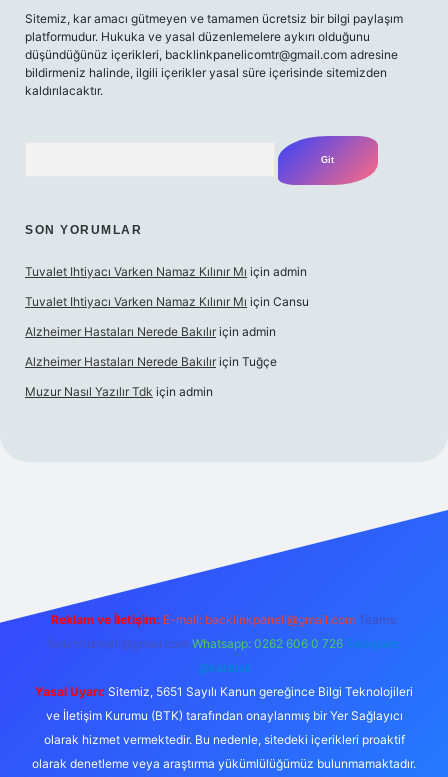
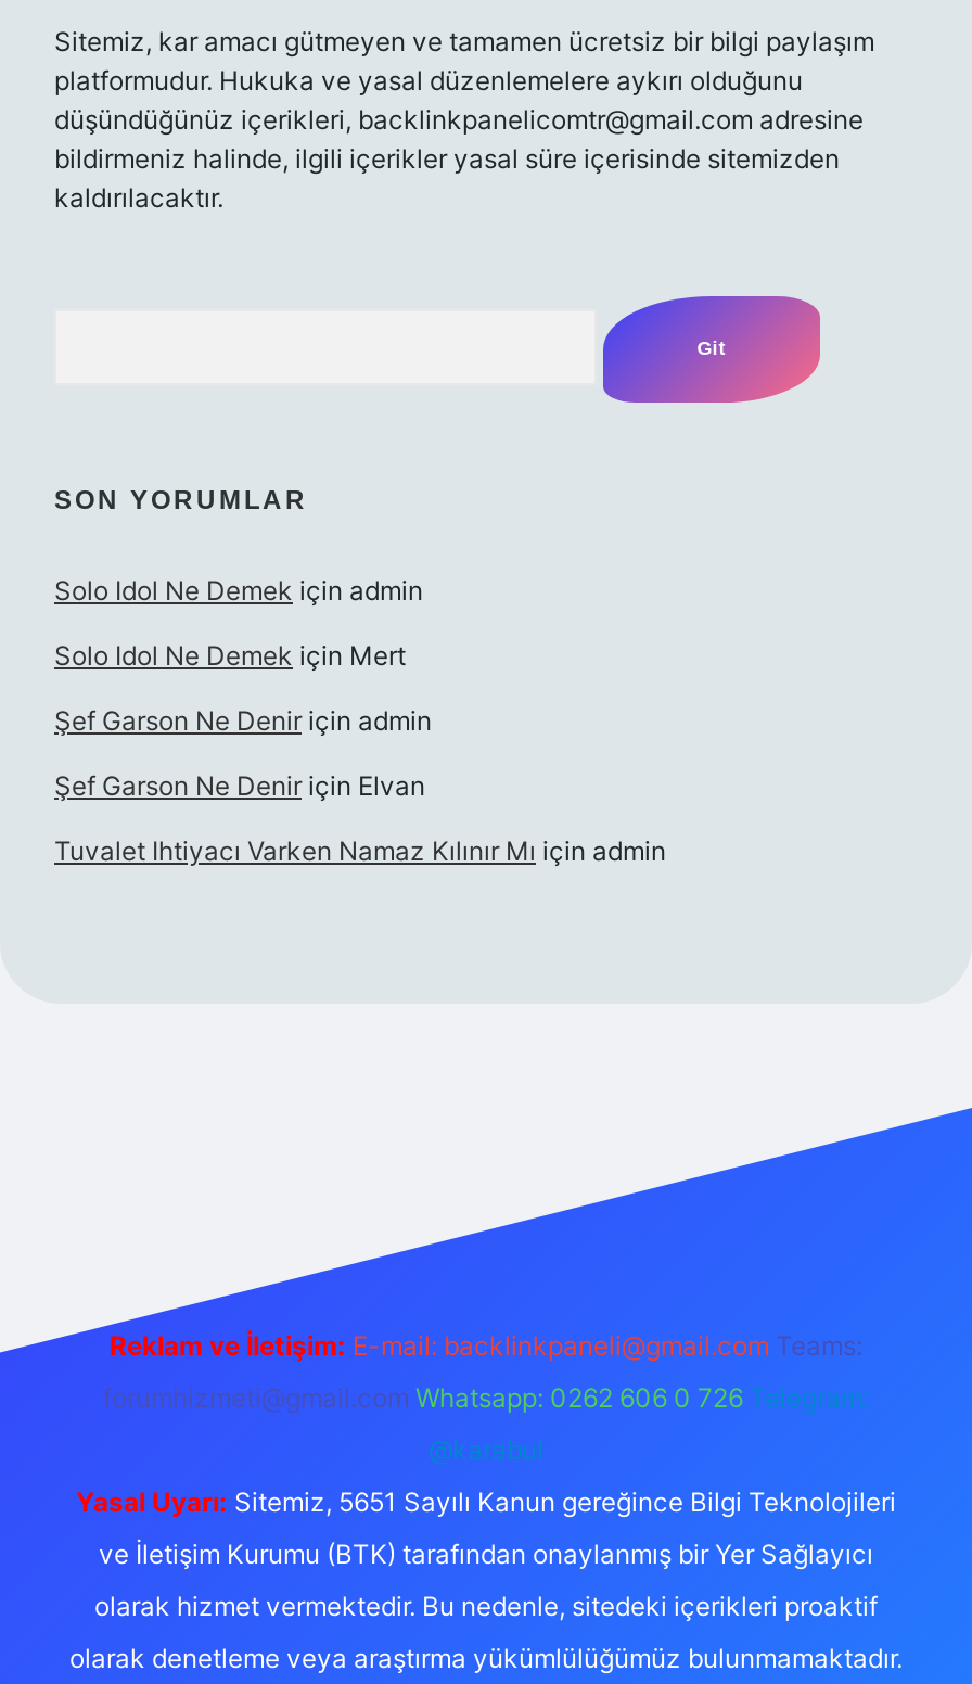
+ Solo Idol Ne Demek için admin
+ Solo Idol Ne Demek için Mert
+ Şef Garson Ne Denir için admin
+ Şef Garson Ne Denir için Elvan

moved down: Tuvalet Ihtiyacı Varken Namaz Kılınır Mı için admin

- Tuvalet Ihtiyacı Varken Namaz Kılınır Mı için Cansu
- Alzheimer Hastaları Nerede Bakılır için admin
- Alzheimer Hastaları Nerede Bakılır için Tuğçe
- Muzur Nasıl Yazılır Tdk için admin
